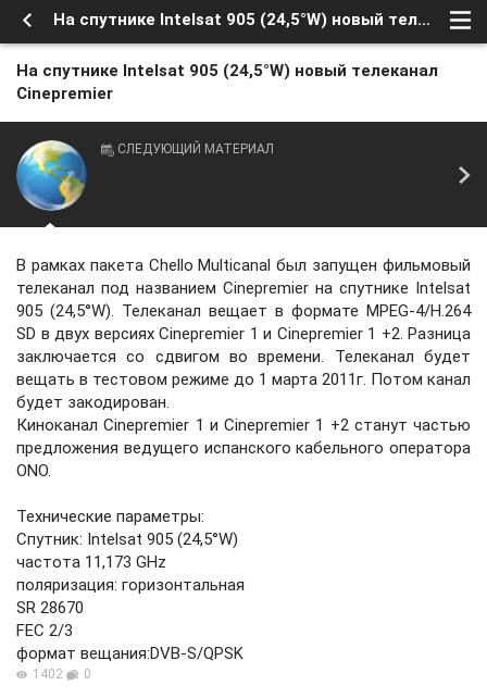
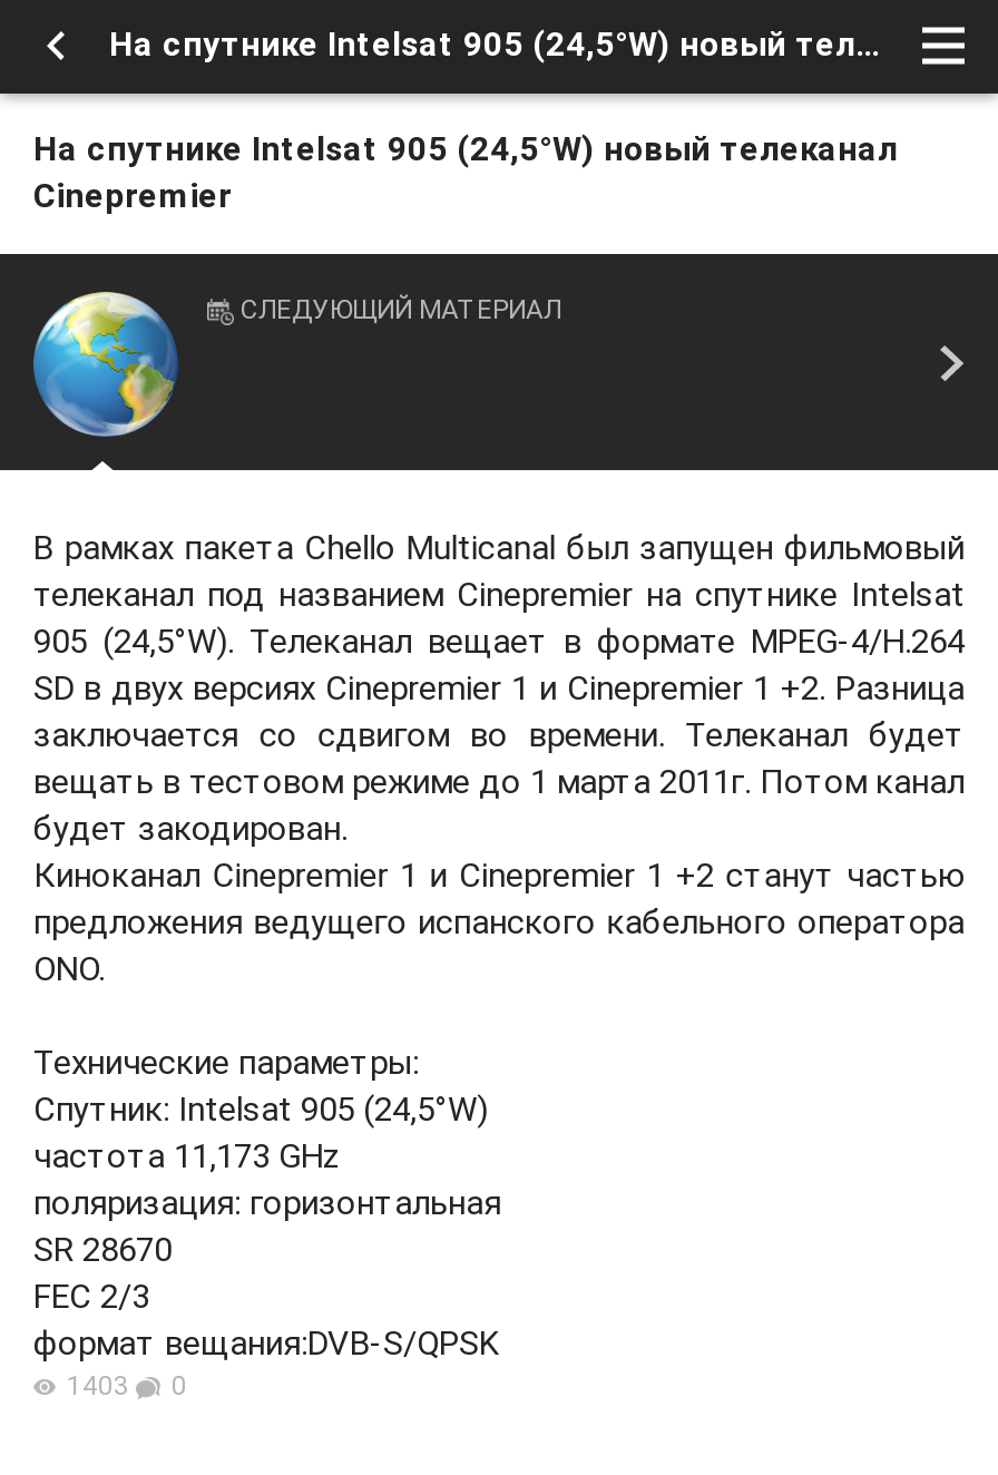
- 1402 0
+ 1403 0
